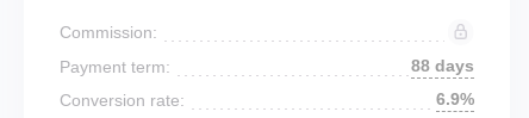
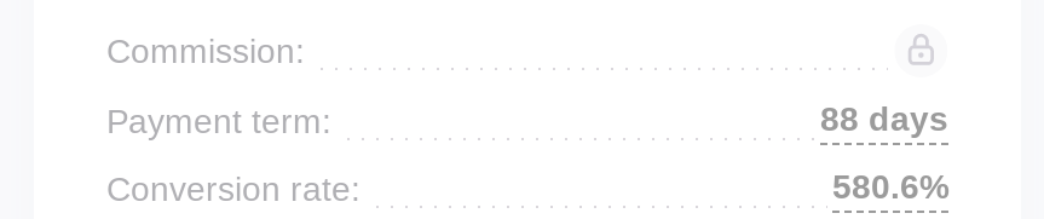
- 6.9%
+ 580.6%
